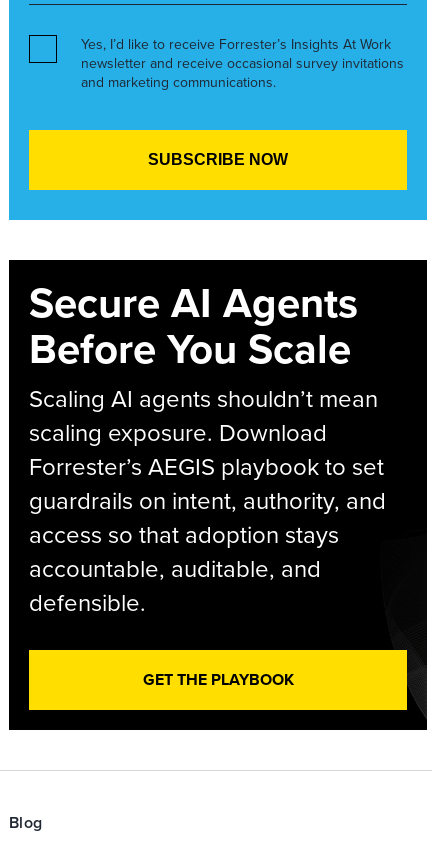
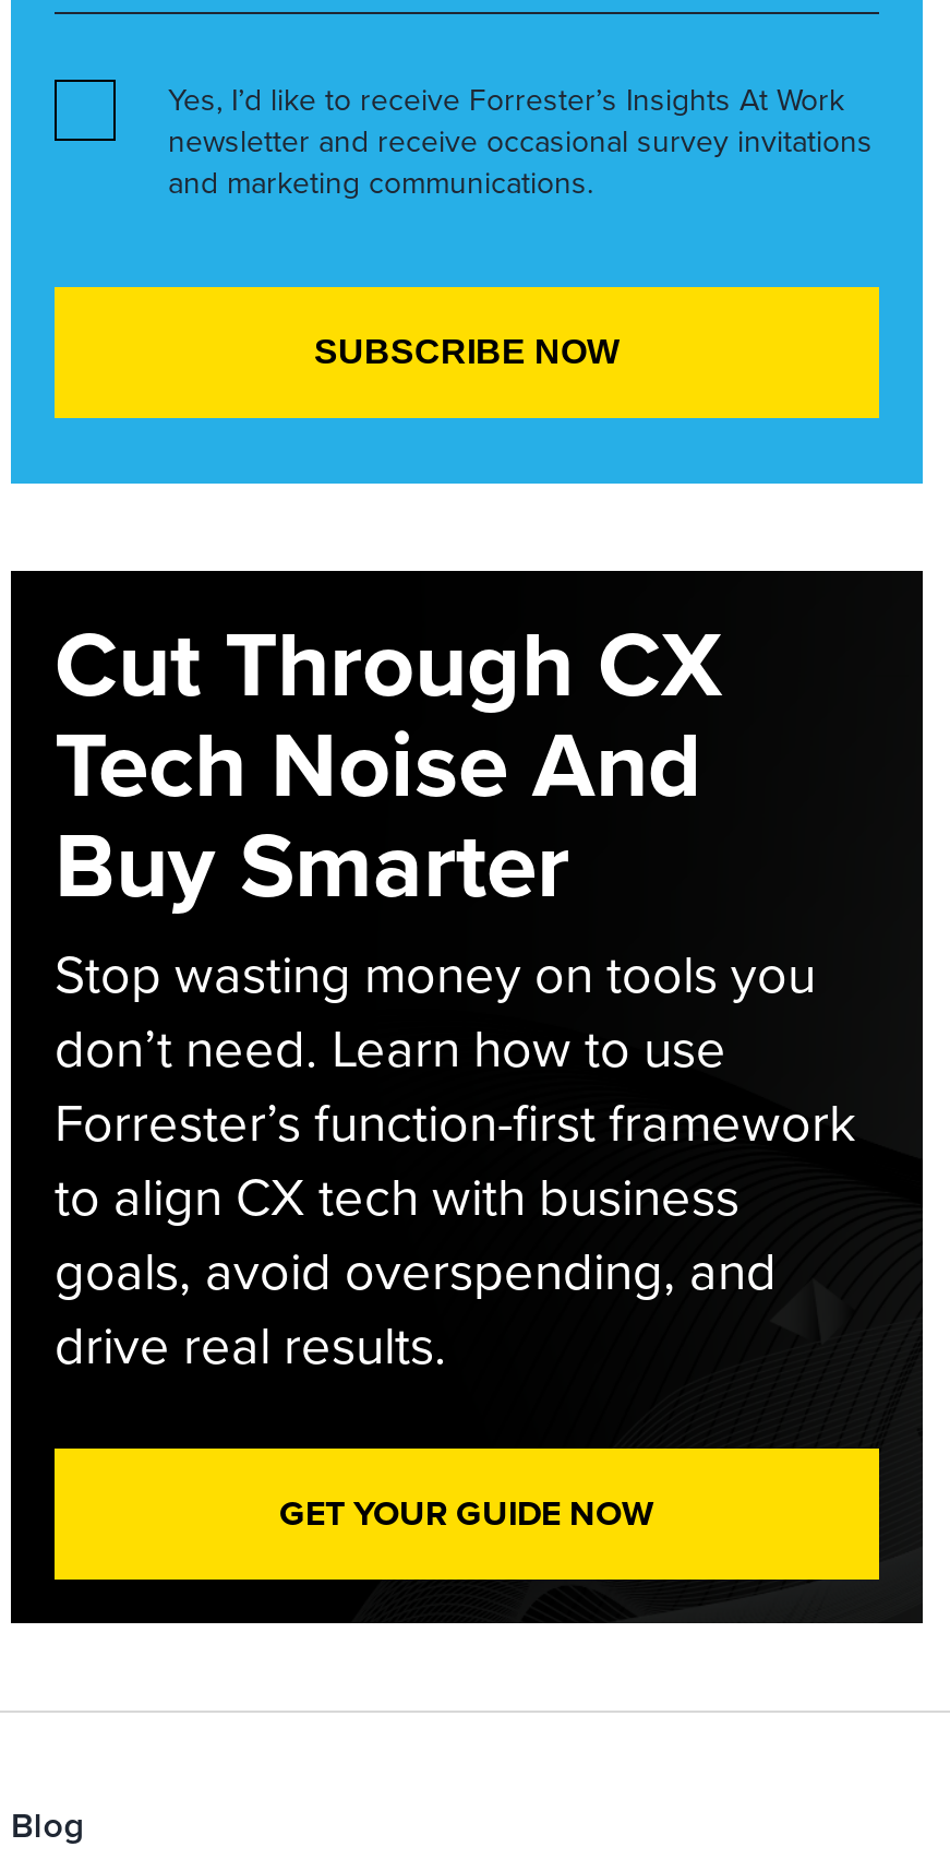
- Secure AI Agents
- Before You Scale
- Scaling AI agents shouldn’t mean
- scaling exposure. Download
- Forrester’s AEGIS playbook to set
- guardrails on intent, authority, and
- access so that adoption stays
- accountable, auditable, and
- defensible.
+ Cut Through CX
+ Tech Noise And
+ Buy Smarter
+ Stop wasting money on tools you
+ don’t need. Learn how to use
+ Forrester’s function-first framework
+ to align CX tech with business
+ goals, avoid overspending, and
+ drive real results.

- GET THE PLAYBOOK
+ GET YOUR GUIDE NOW
